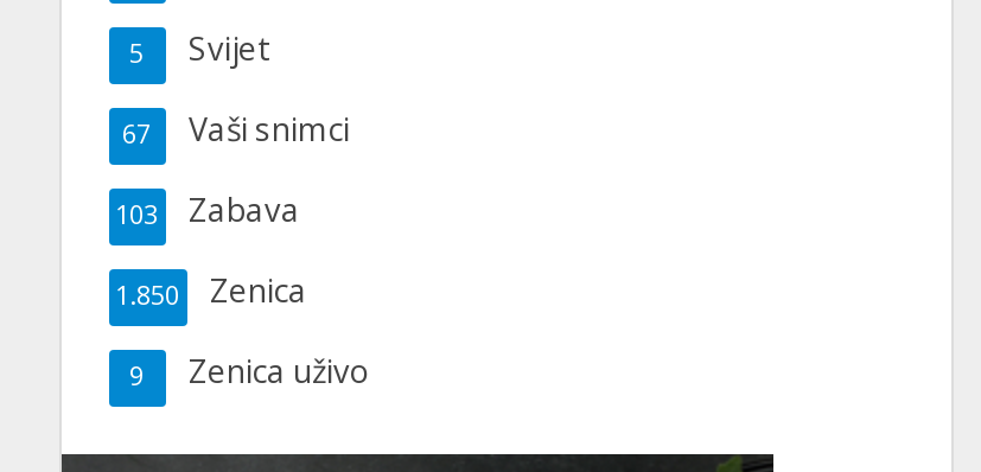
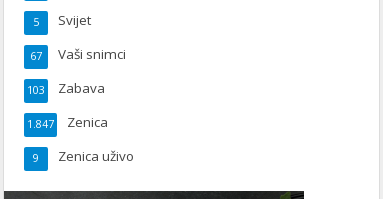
- 1.850 Zenica
+ 1.847 Zenica
